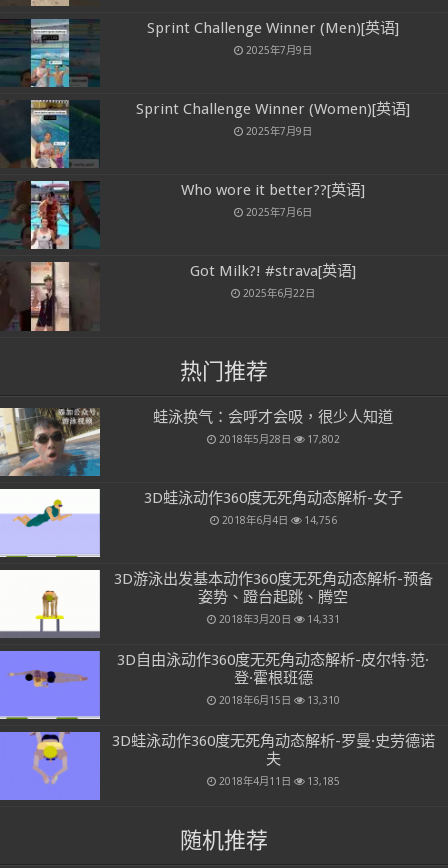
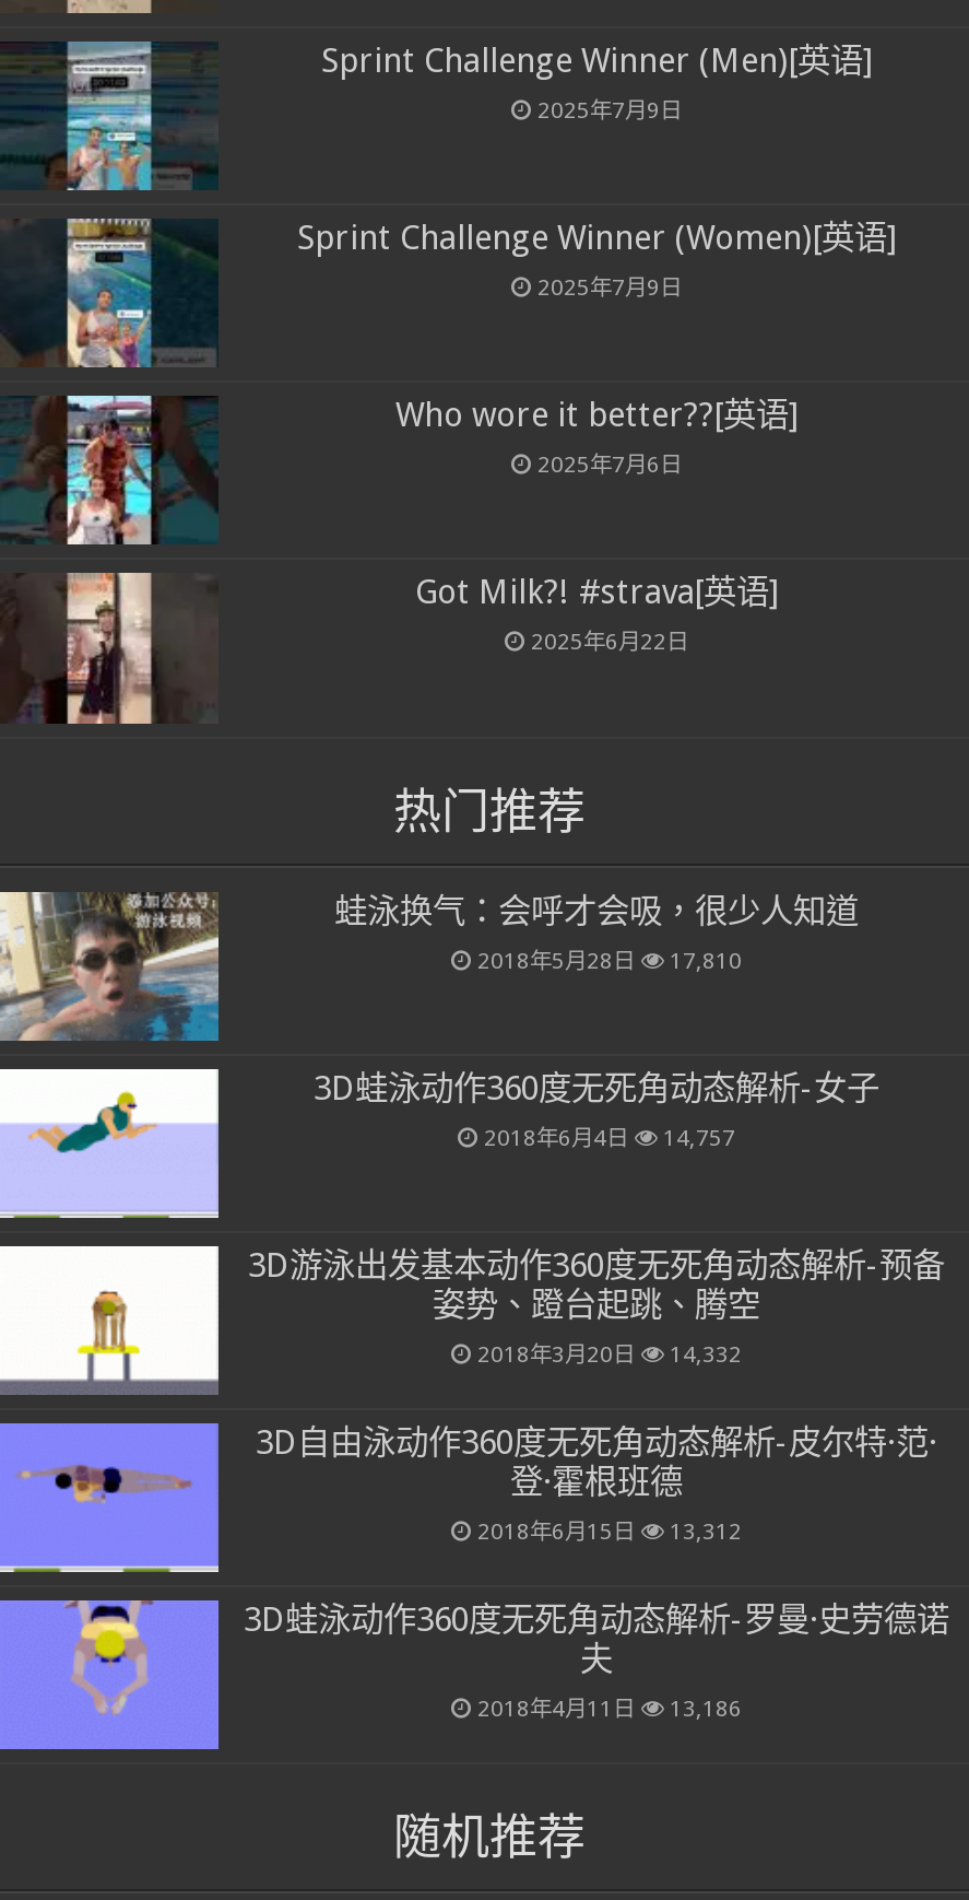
- 2018年5月28日 17,802
+ 2018年5月28日 17,810

- 2018年6月4日 14,756
+ 2018年6月4日 14,757

- 2018年3月20日 14,331
+ 2018年3月20日 14,332

- 2018年6月15日 13,310
+ 2018年6月15日 13,312

- 2018年4月11日 13,185
+ 2018年4月11日 13,186
